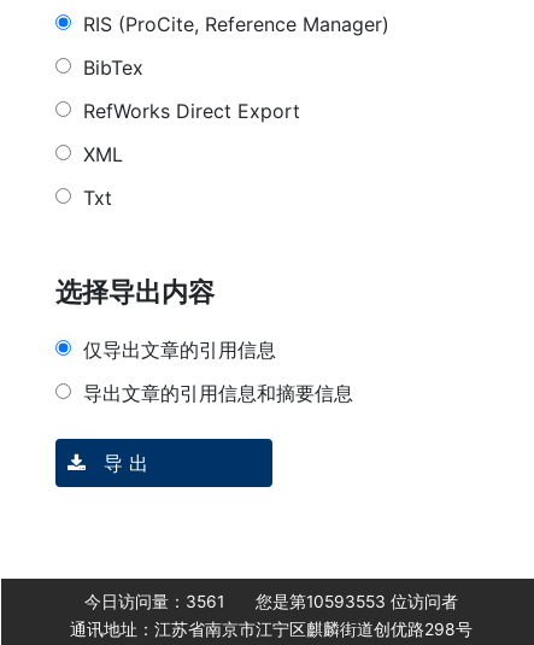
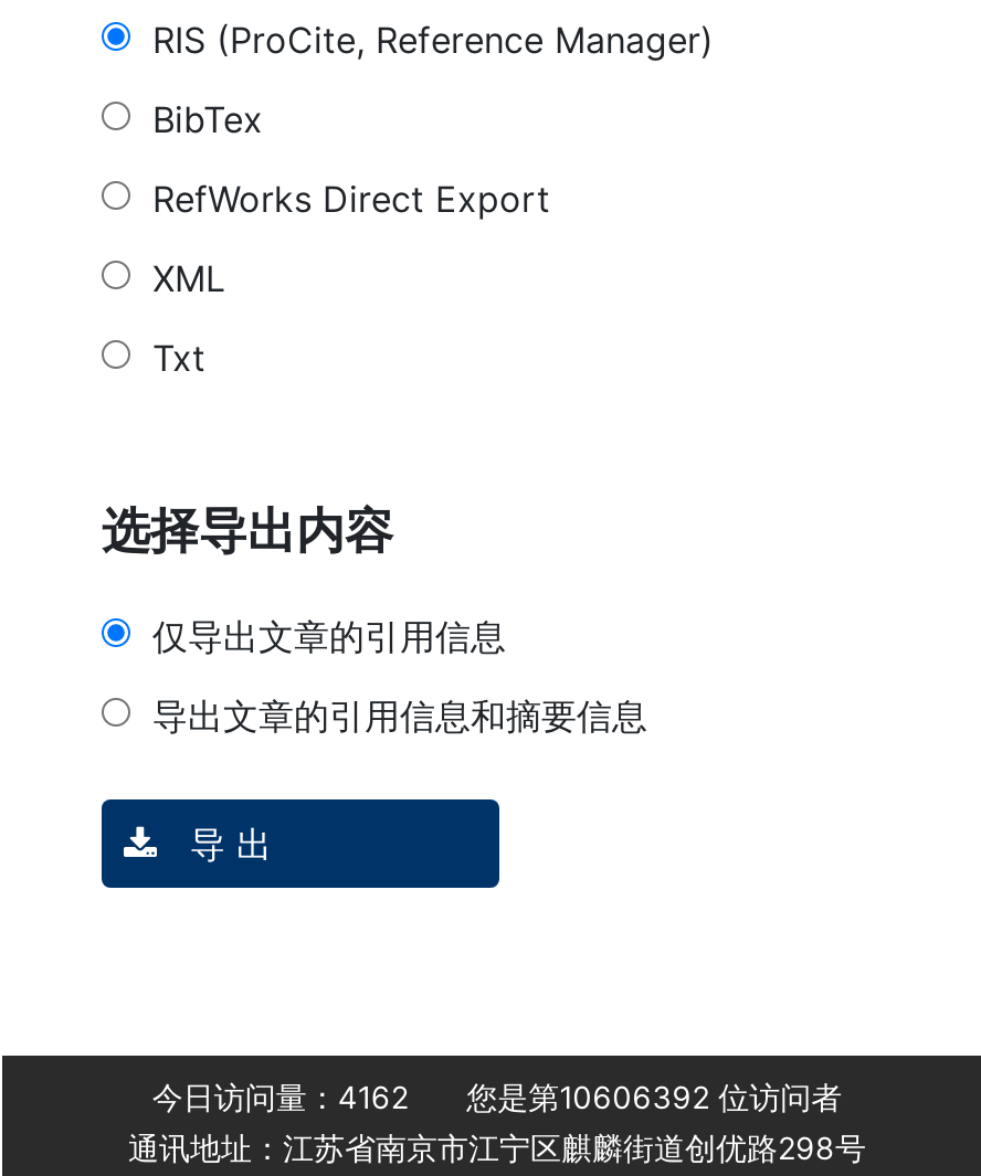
- 今日访问量：3561
+ 今日访问量：4162

- 您是第10593553位访问者
+ 您是第10606392位访问者
